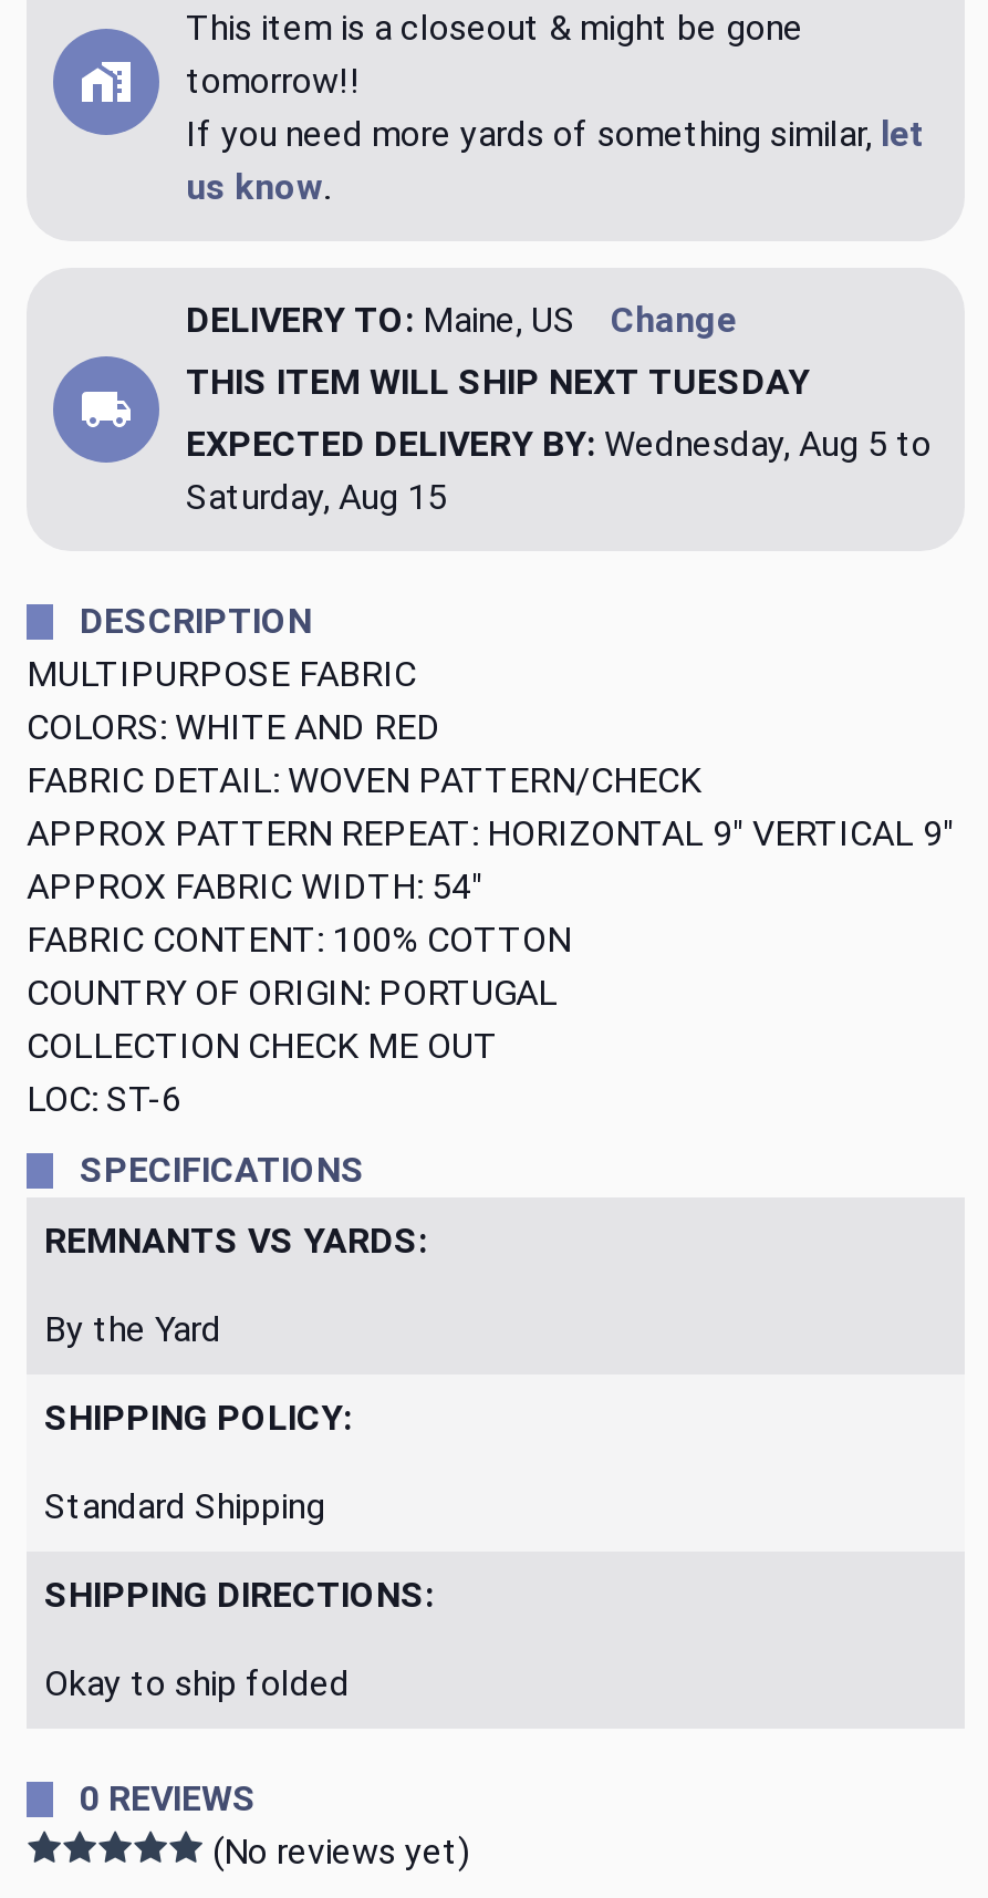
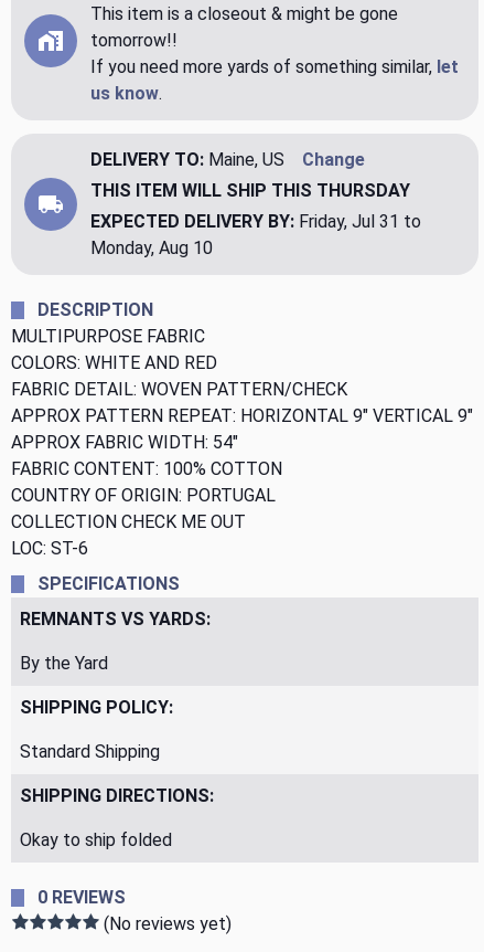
- THIS ITEM WILL SHIP NEXT TUESDAY
+ THIS ITEM WILL SHIP THIS THURSDAY

- EXPECTED DELIVERY BY: Wednesday, Aug 5 to
+ EXPECTED DELIVERY BY: Friday, Jul 31 to

- Saturday, Aug 15
+ Monday, Aug 10
